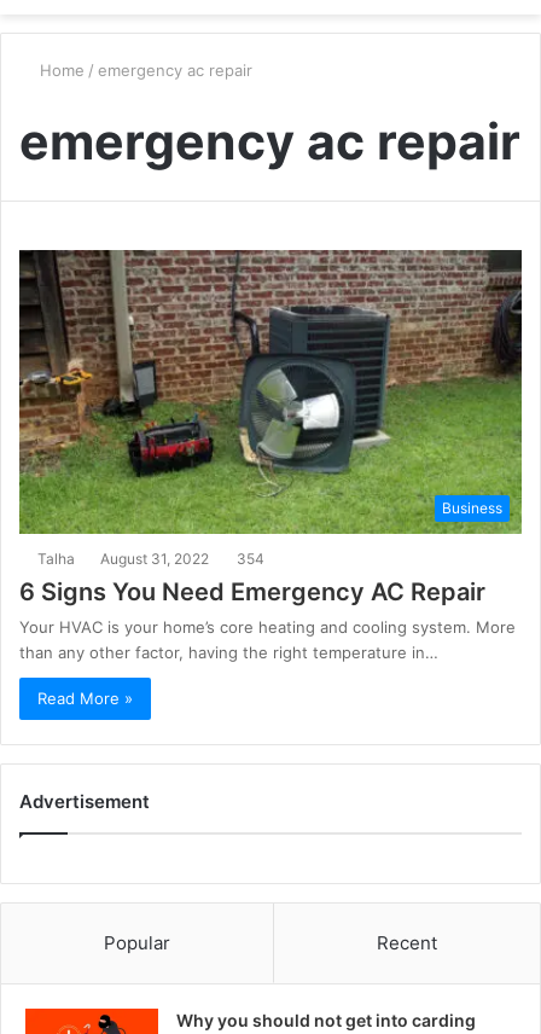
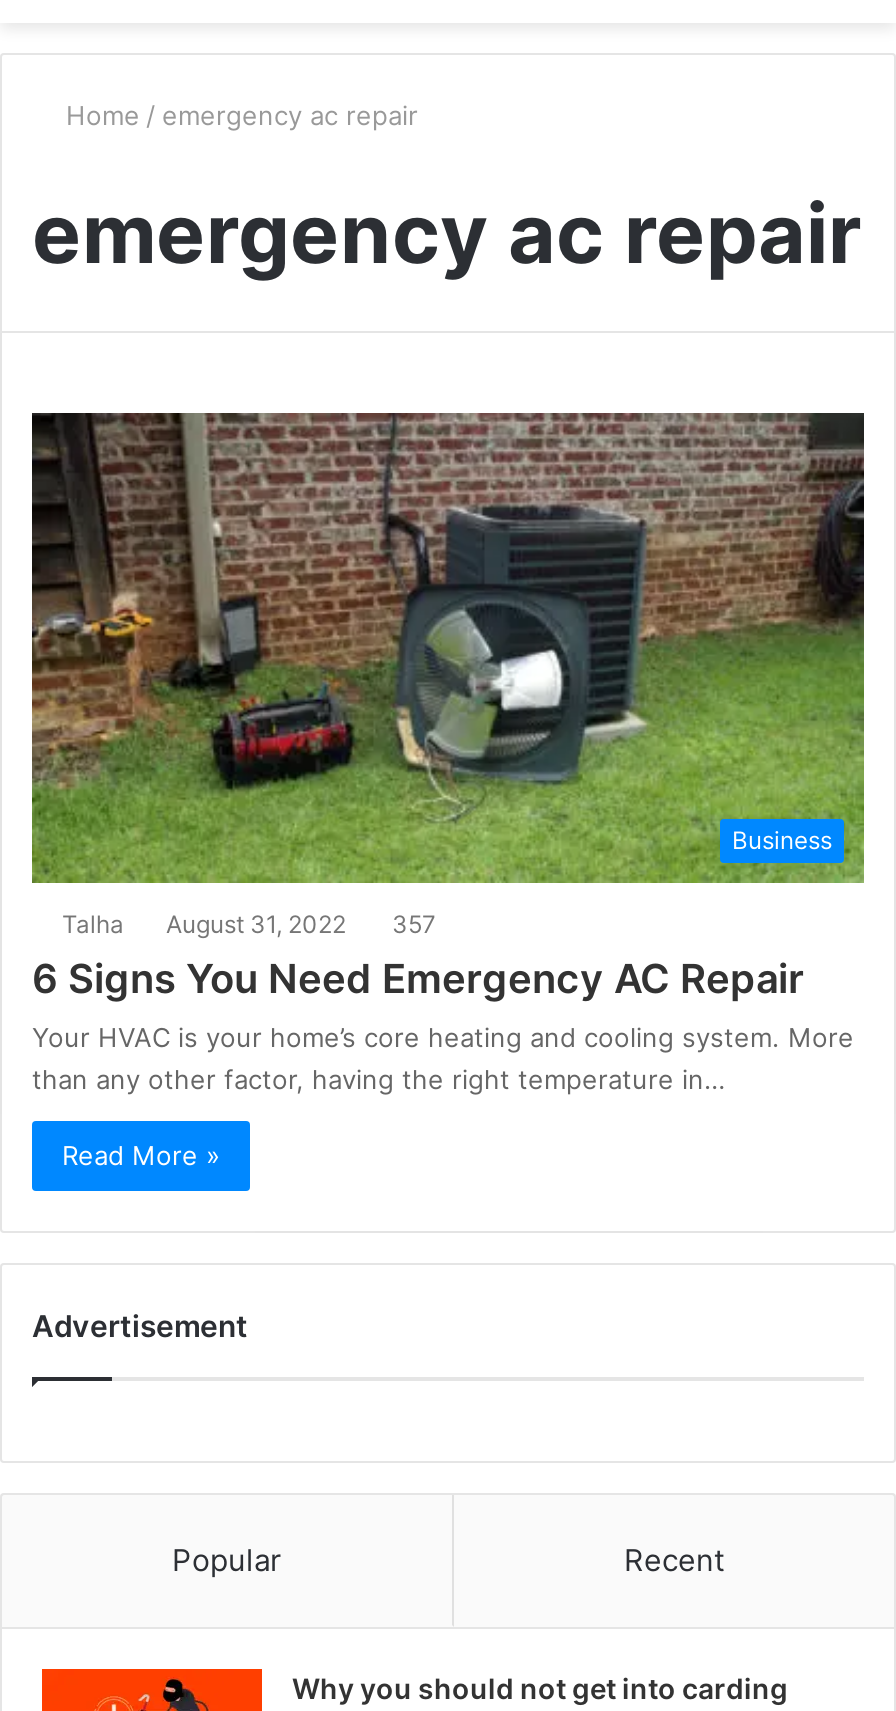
- Talha August 31, 2022 354
+ Talha August 31, 2022 357
